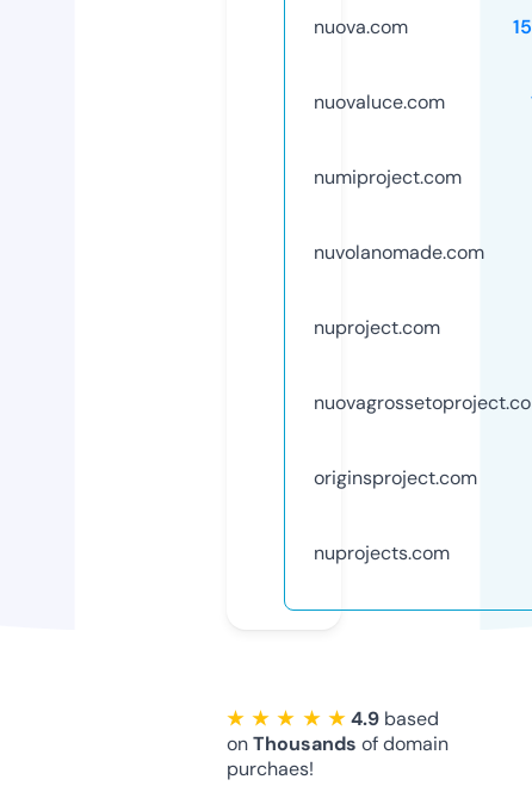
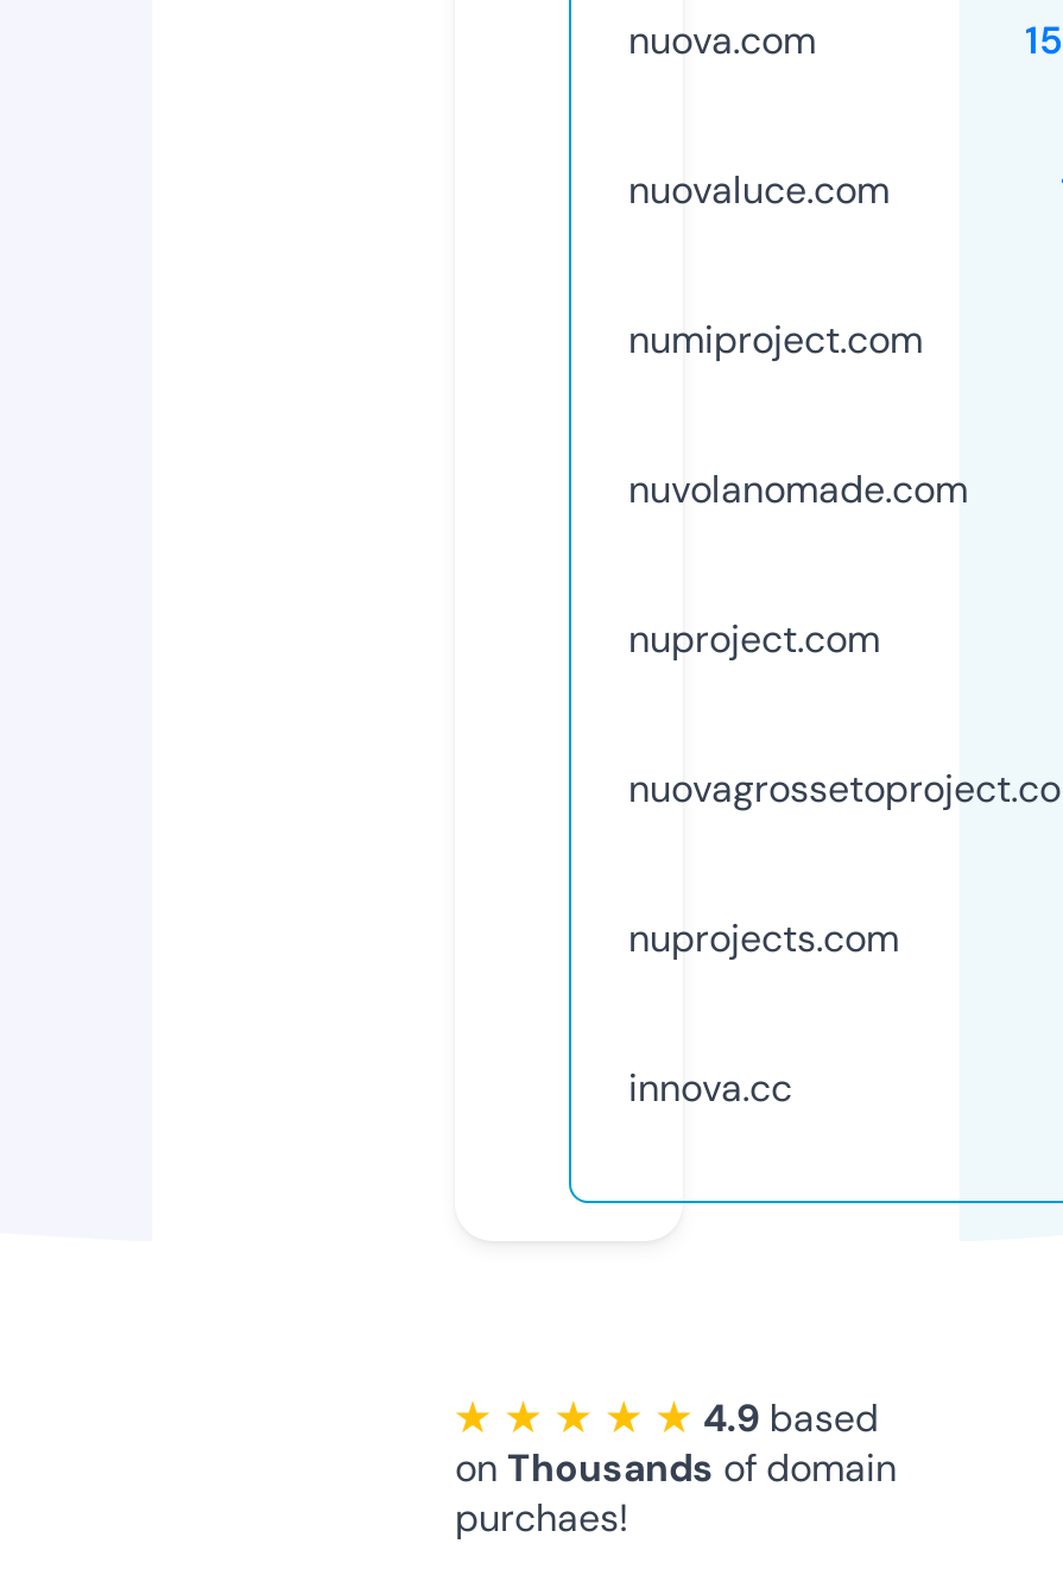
- originsproject.com

moved up: nuprojects.com

+ innova.cc
